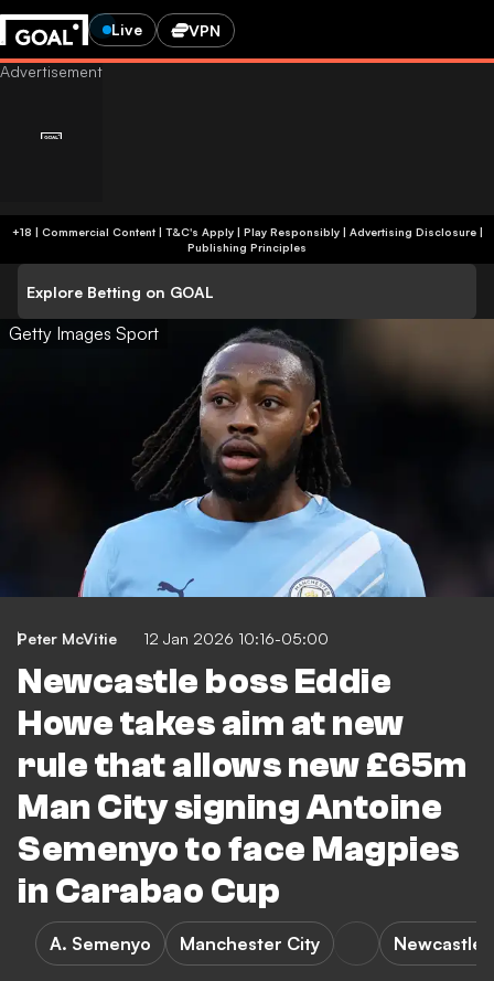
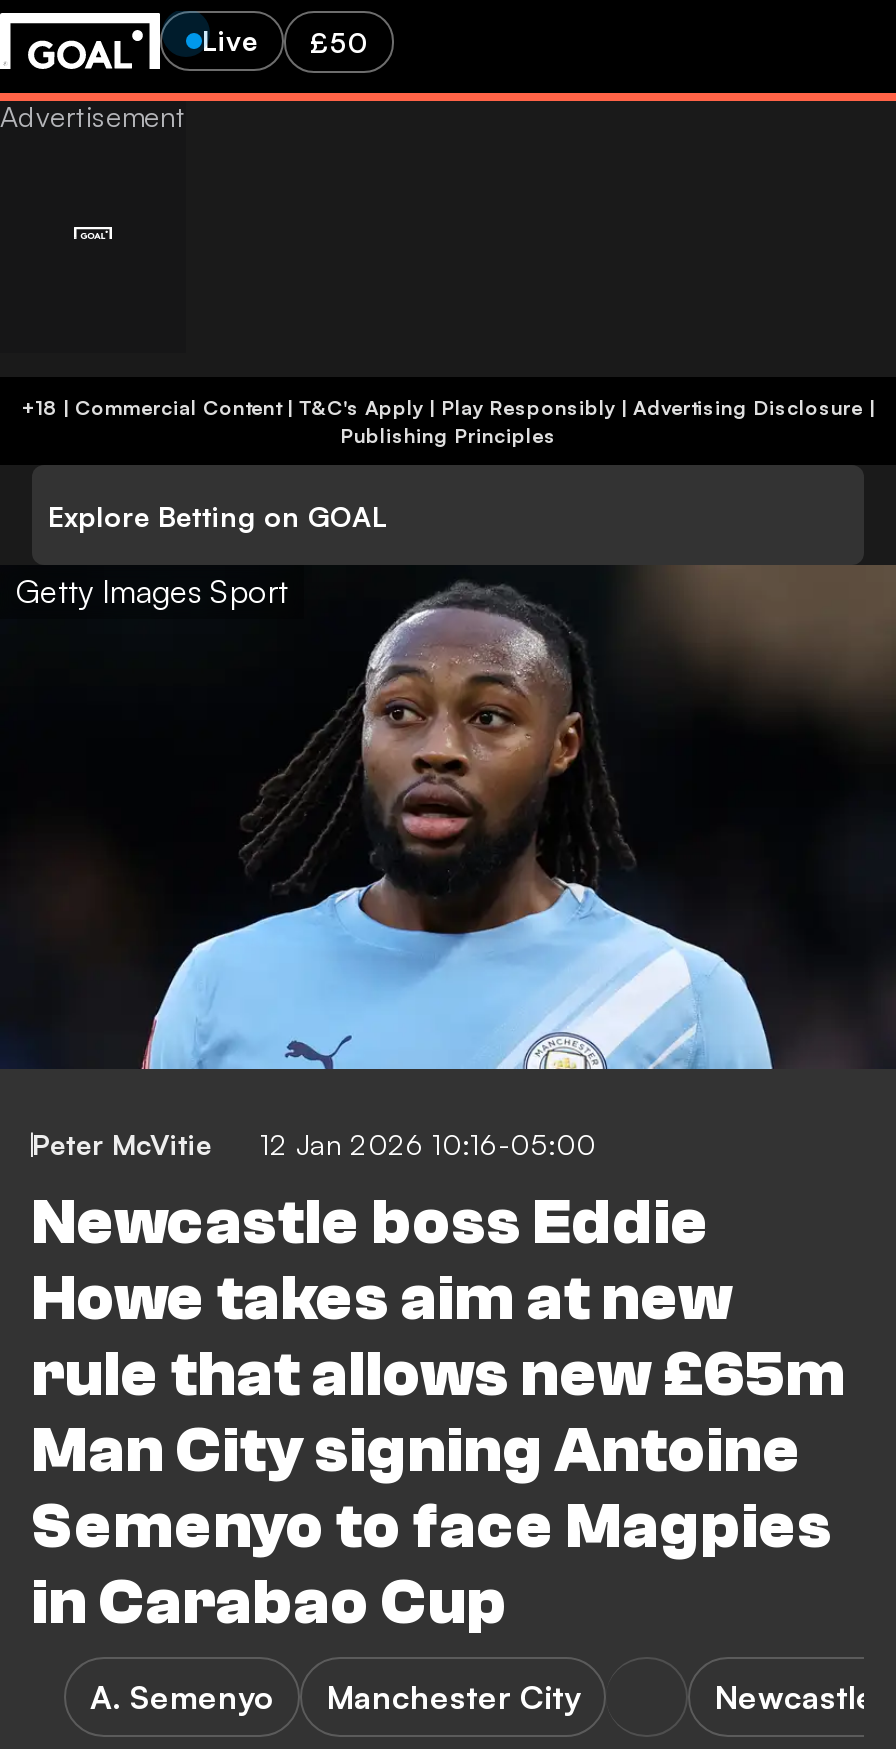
- VPN
+ £50
